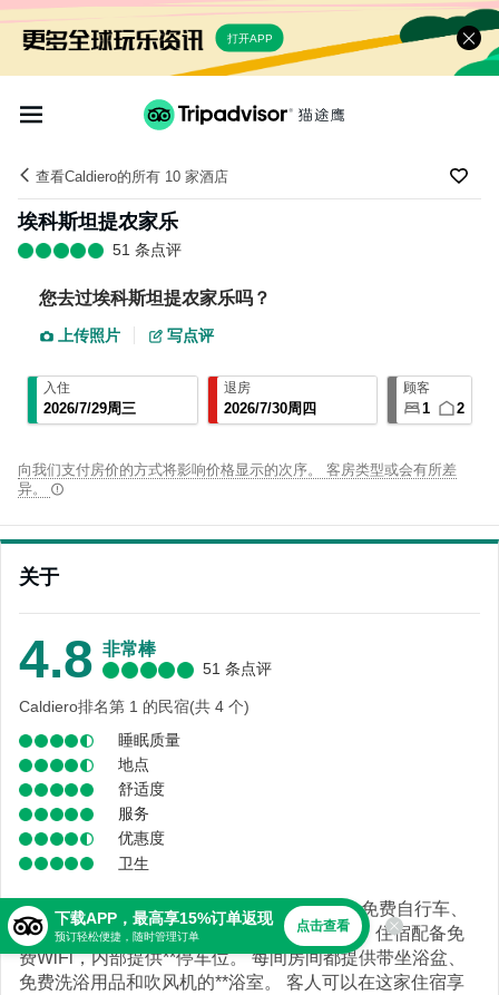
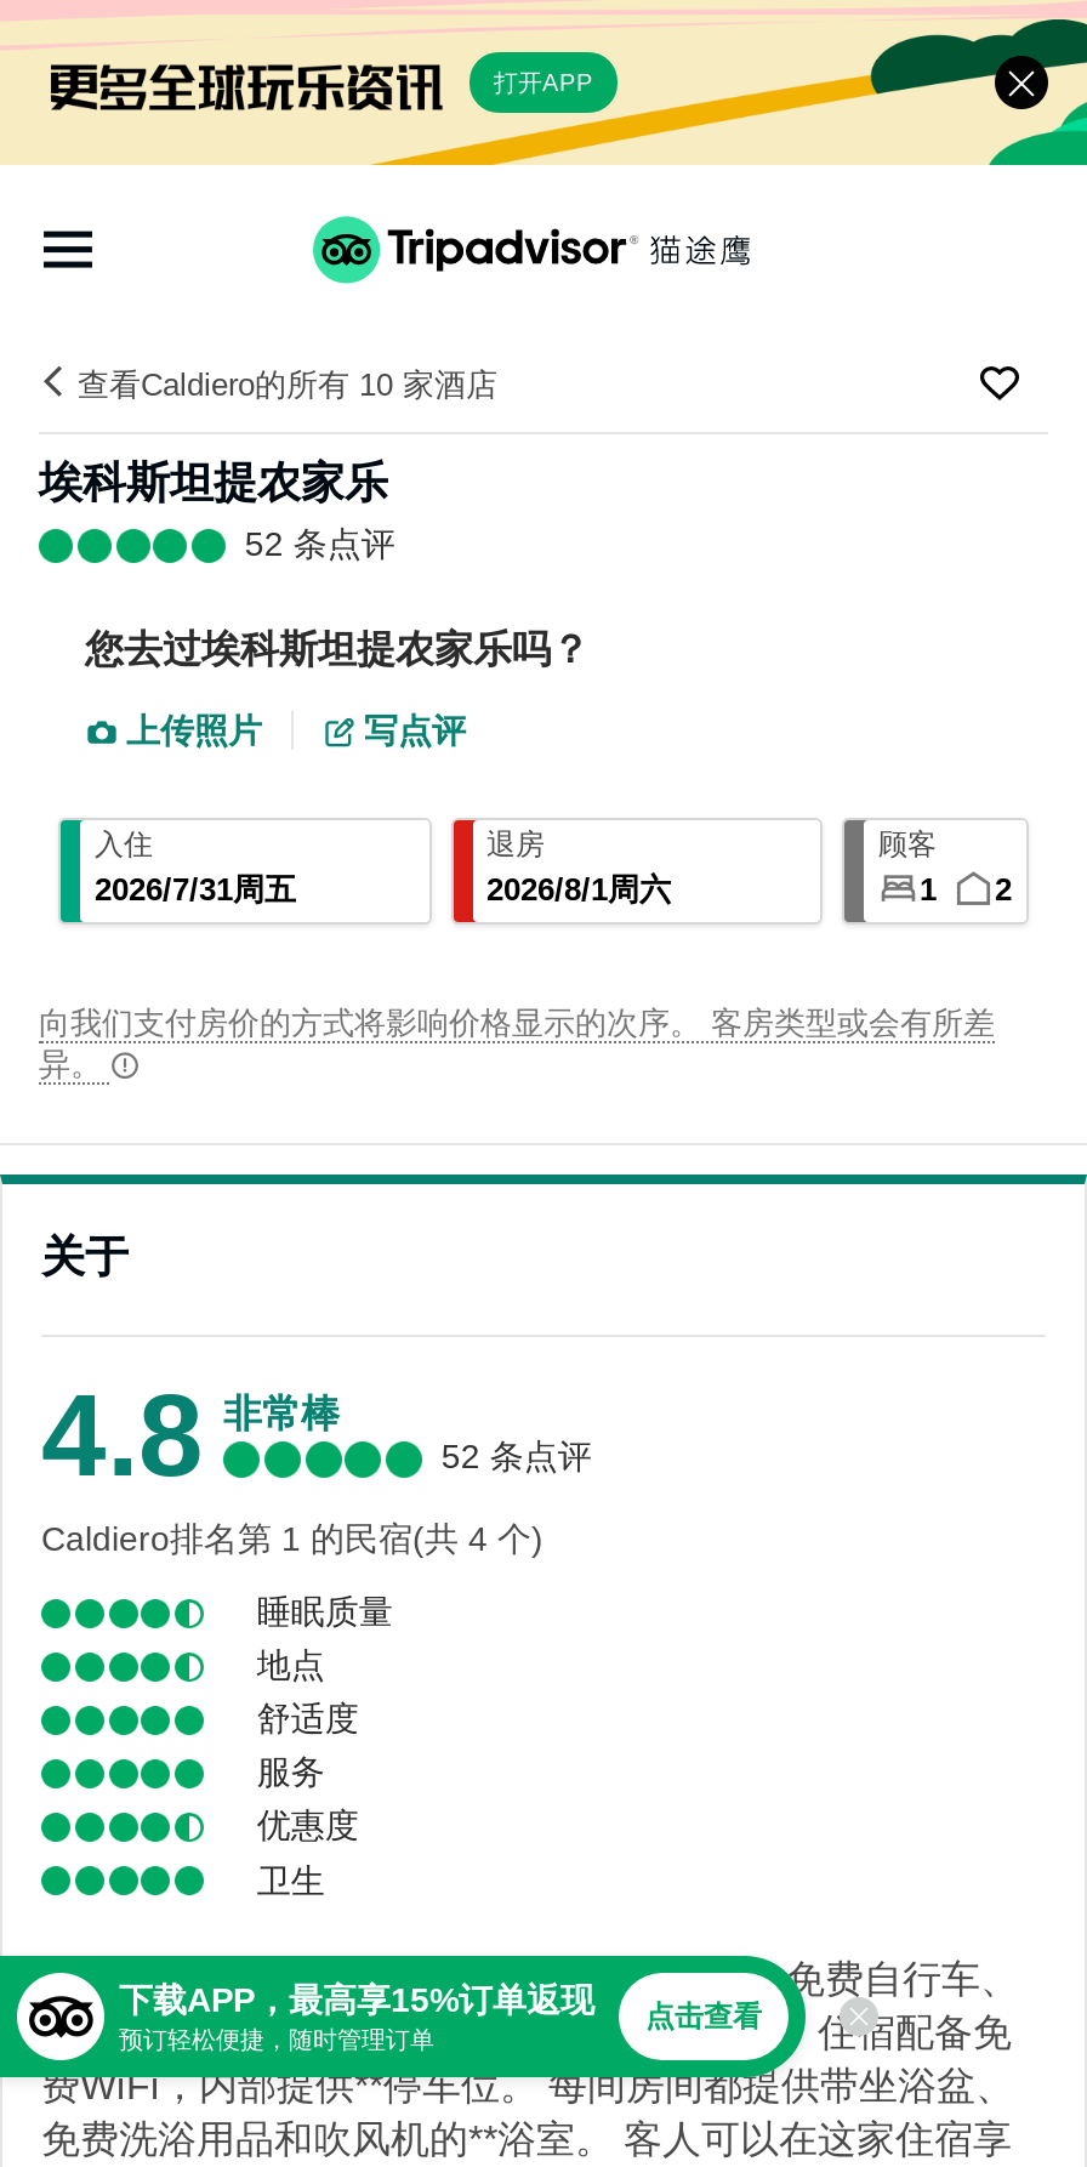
- 51 条点评
+ 52 条点评

- 2026/7/29周三
+ 2026/7/31周五

- 2026/7/30周四
+ 2026/8/1周六

- 51 条点评
+ 52 条点评
